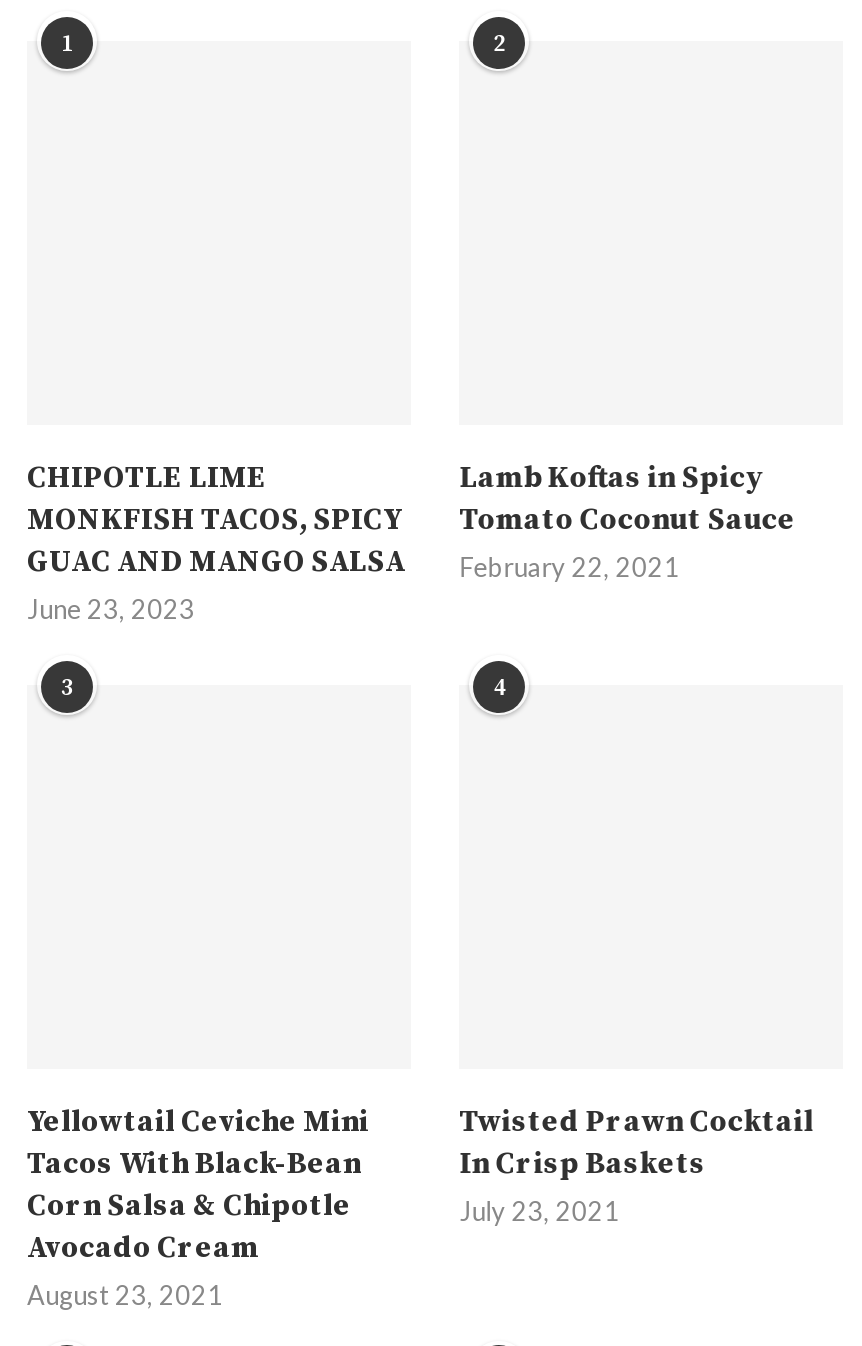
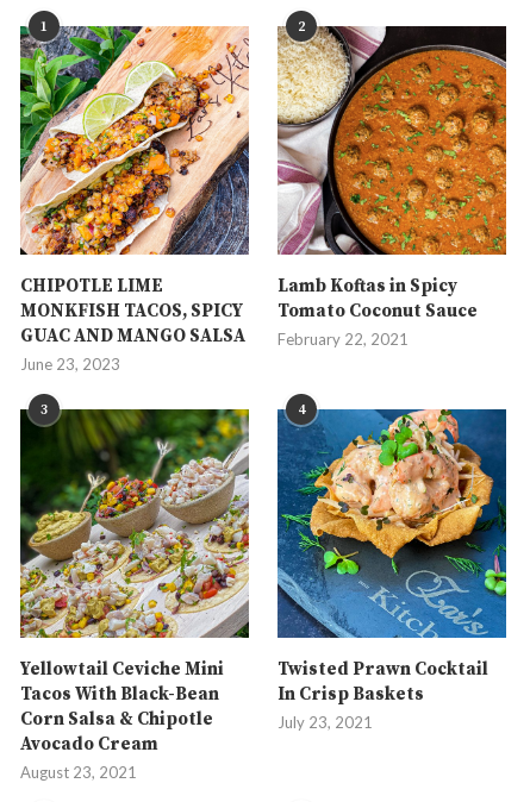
+ [image]

+ [image]

+ [image]

+ [image]
